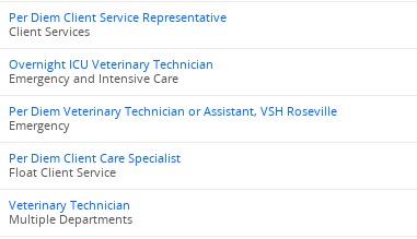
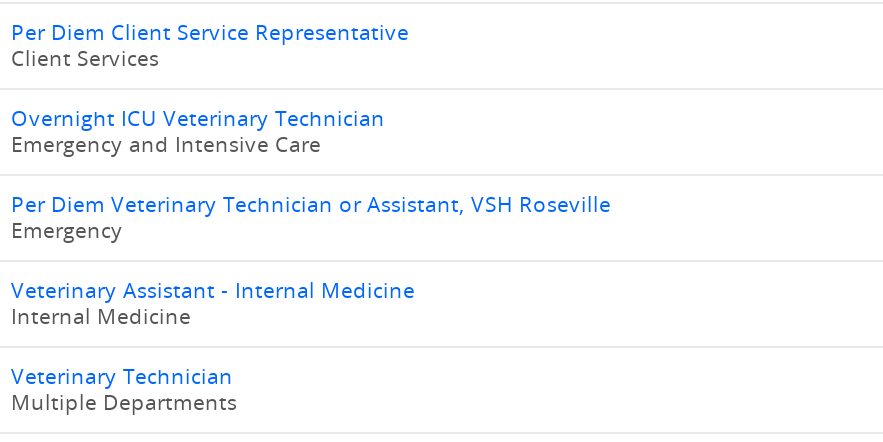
- Per Diem Client Care Specialist
- Float Client Service
+ Veterinary Assistant - Internal Medicine
+ Internal Medicine
